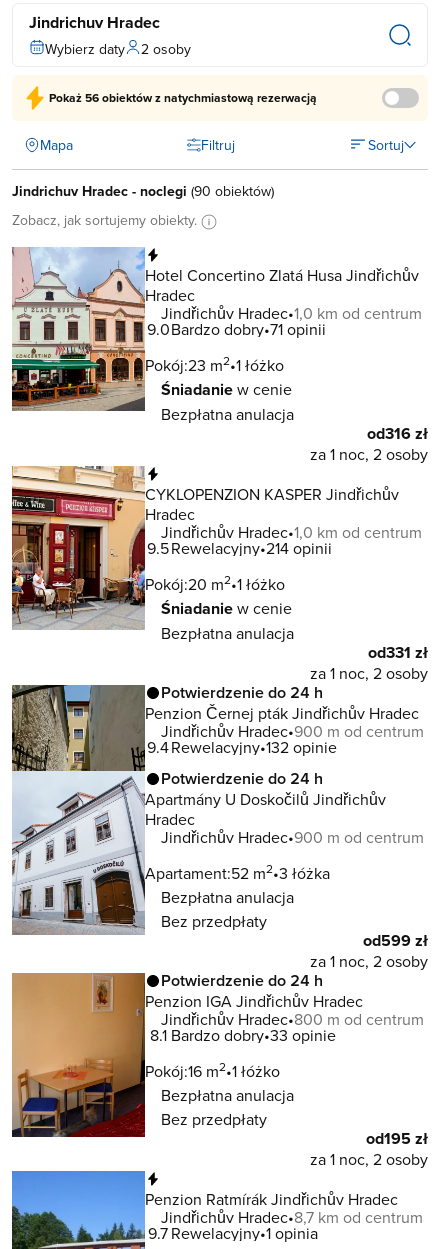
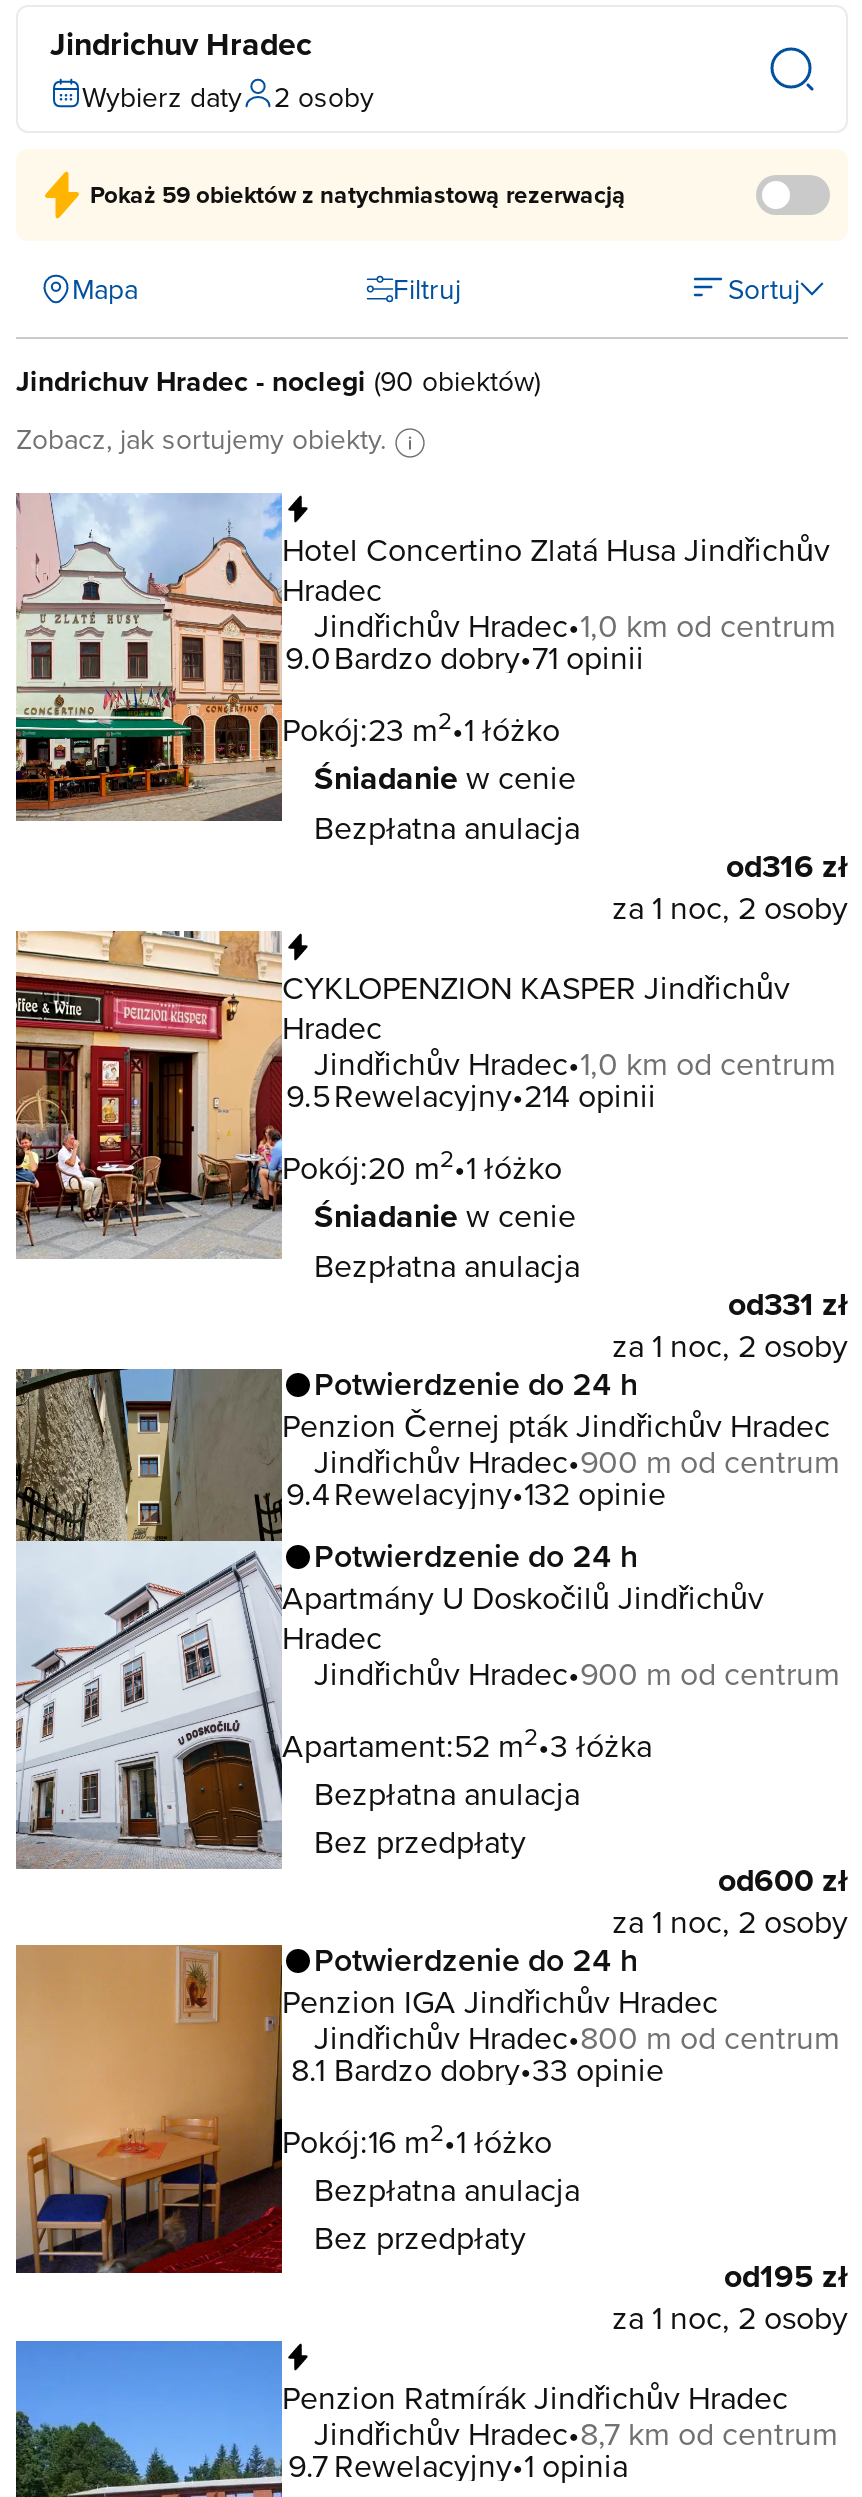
- Pokaż 56 obiektów z natychmiastową rezerwacją
+ Pokaż 59 obiektów z natychmiastową rezerwacją

- od599 zł
+ od600 zł
